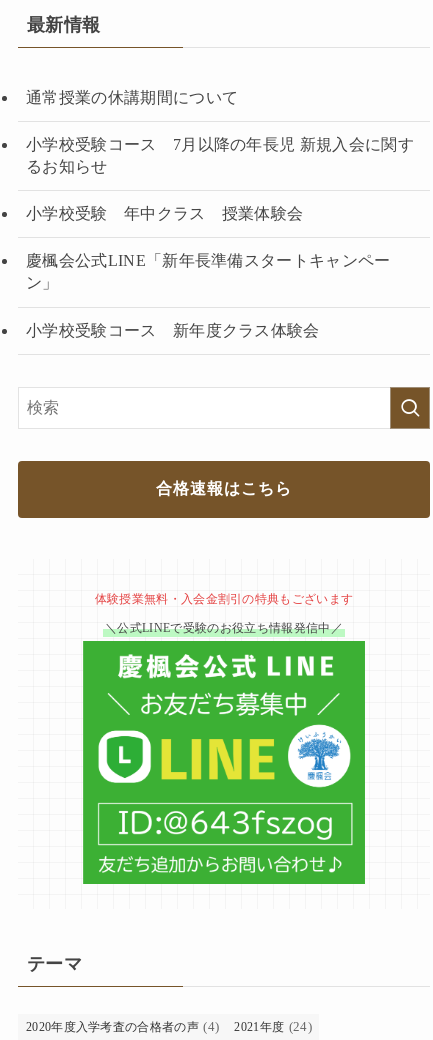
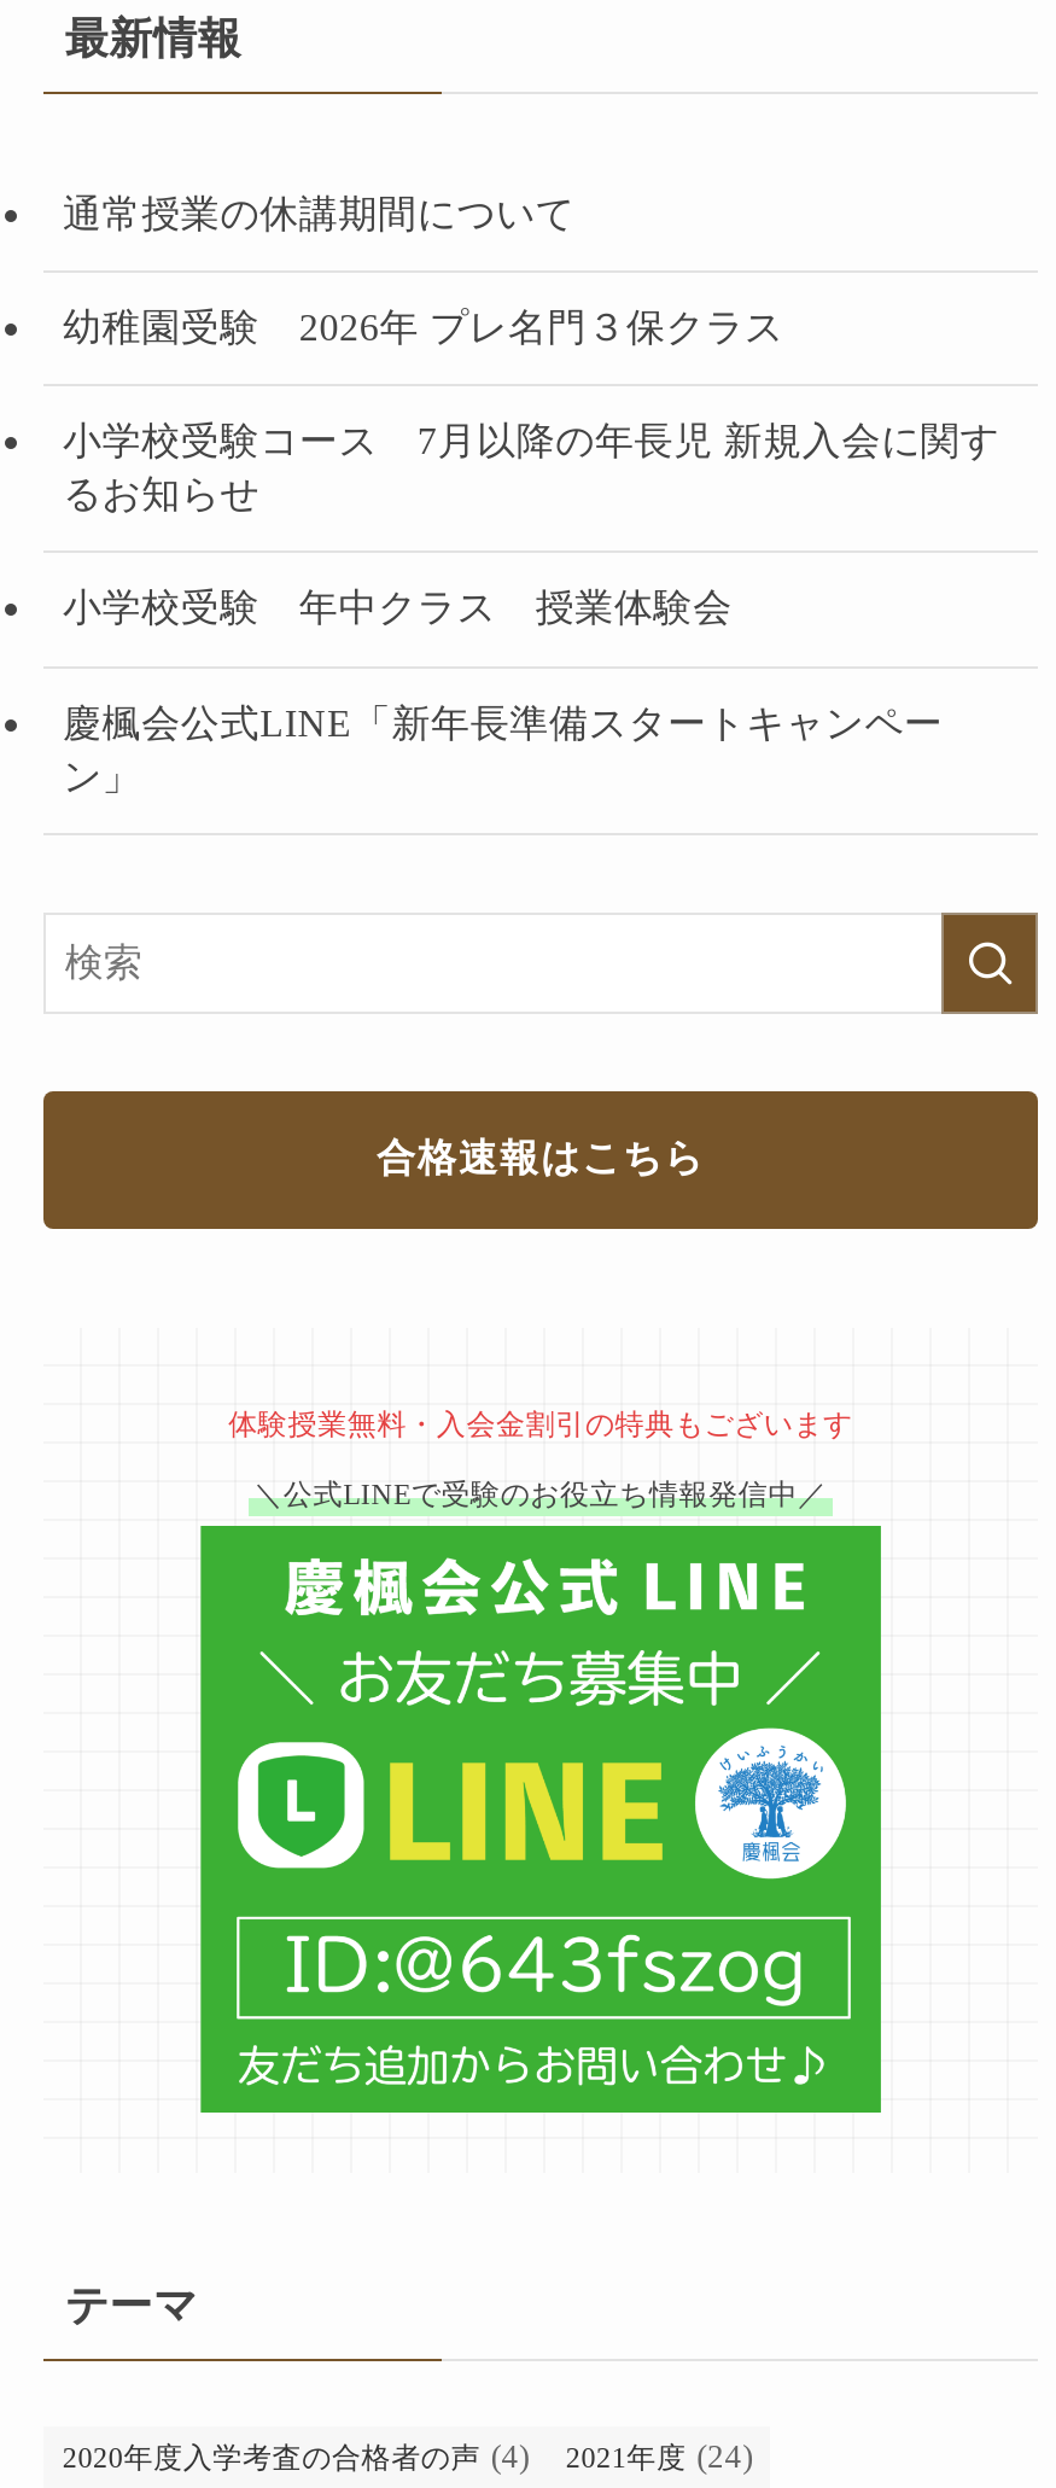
+ 幼稚園受験 2026年 プレ名門３保クラス

moved down: 小学校受験コース 7月以降の年長児 新規入会に関す | るお知らせ | 小学校受験 年中クラス 授業体験会 | 慶楓会公式LINE「新年長準備スタートキャンペー | ン」

- 小学校受験コース 新年度クラス体験会
